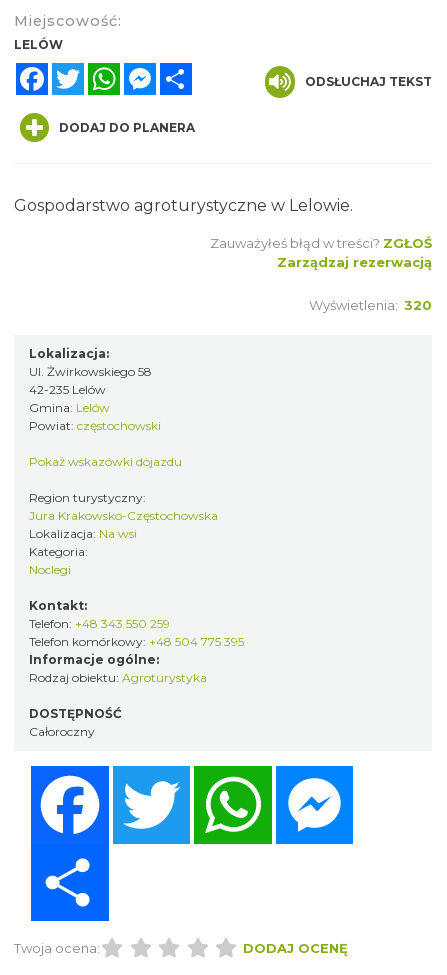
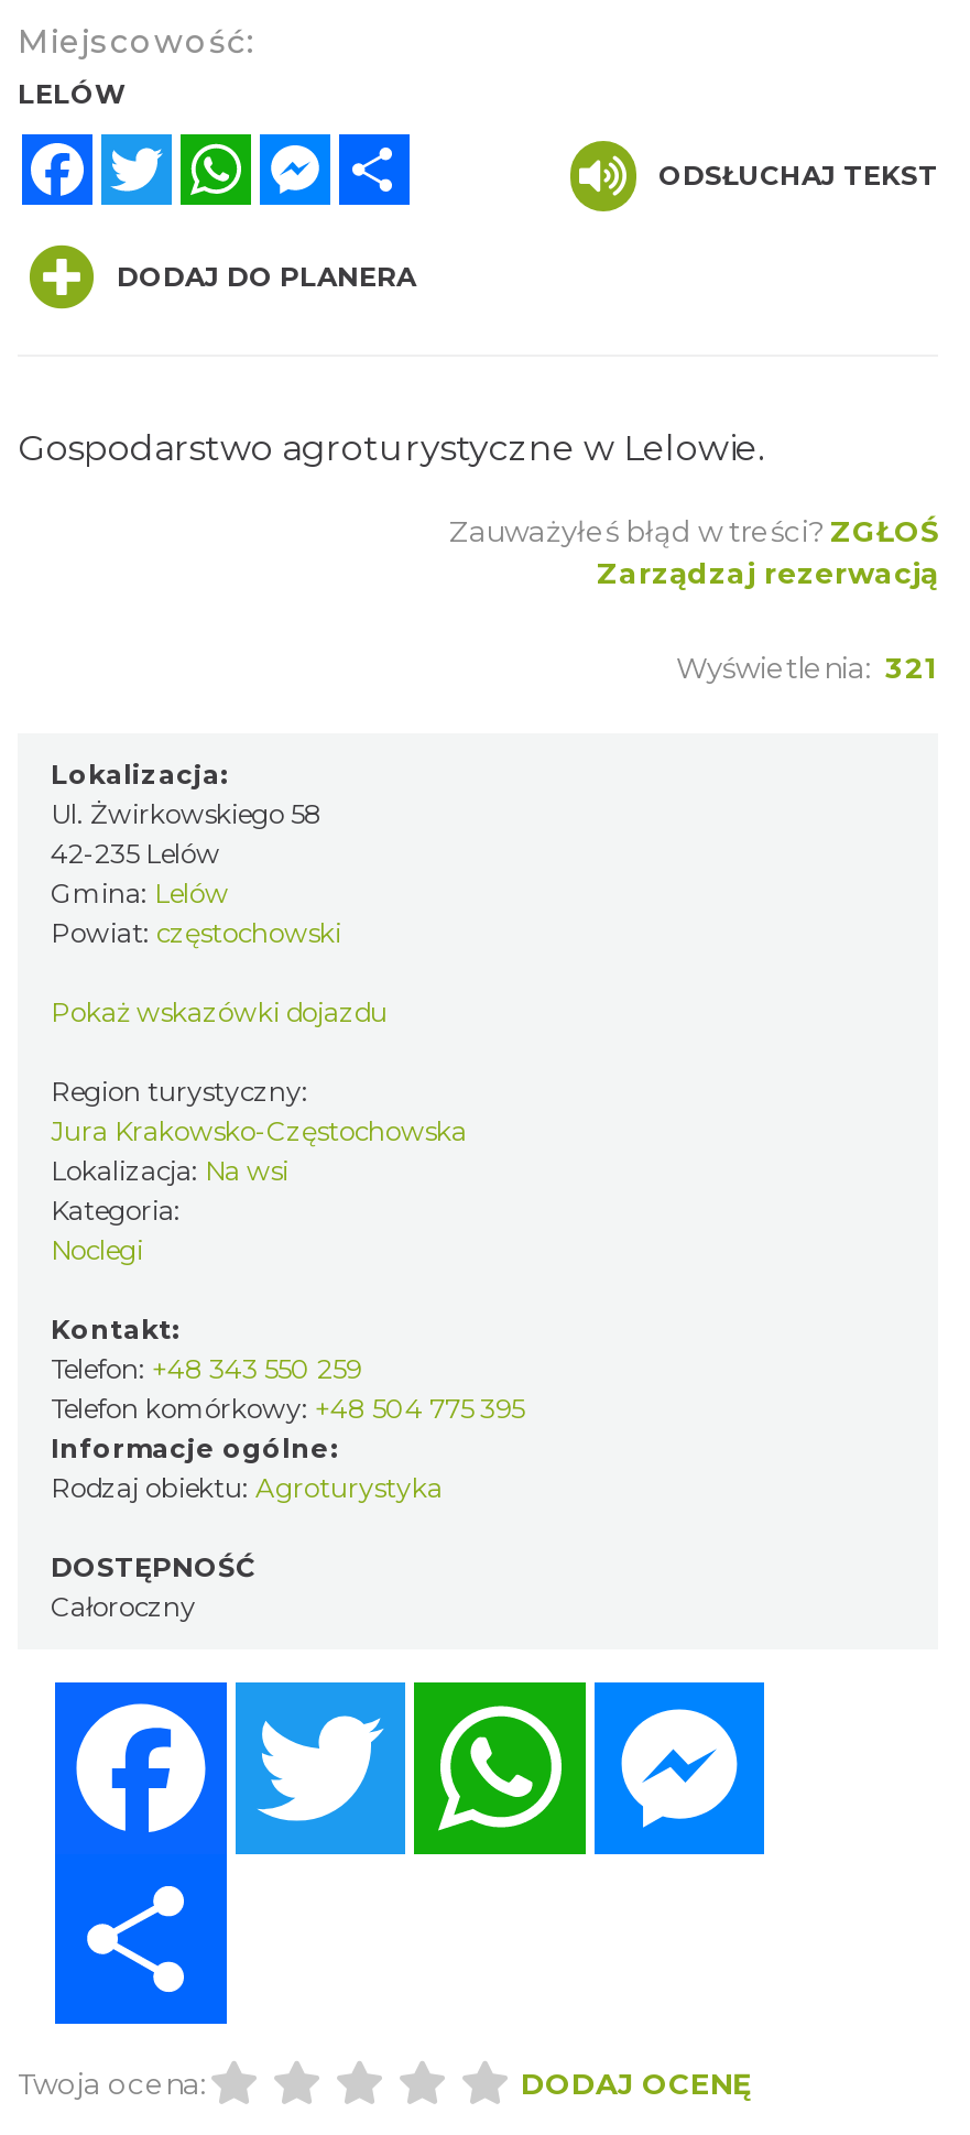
- Wyświetlenia: 320
+ Wyświetlenia: 321
